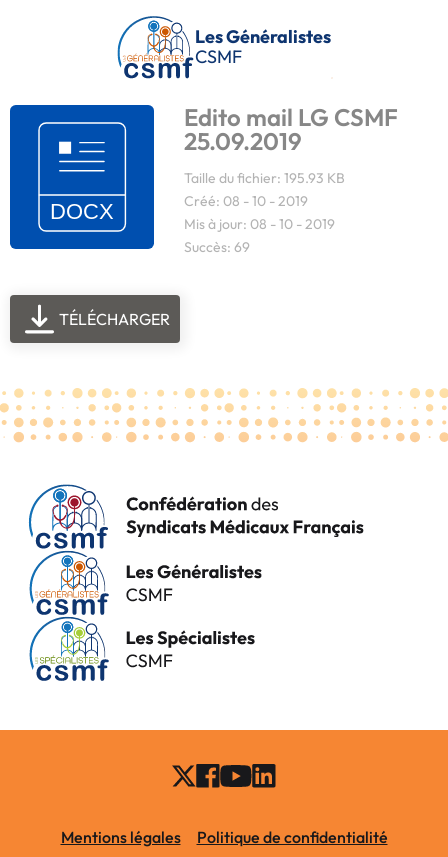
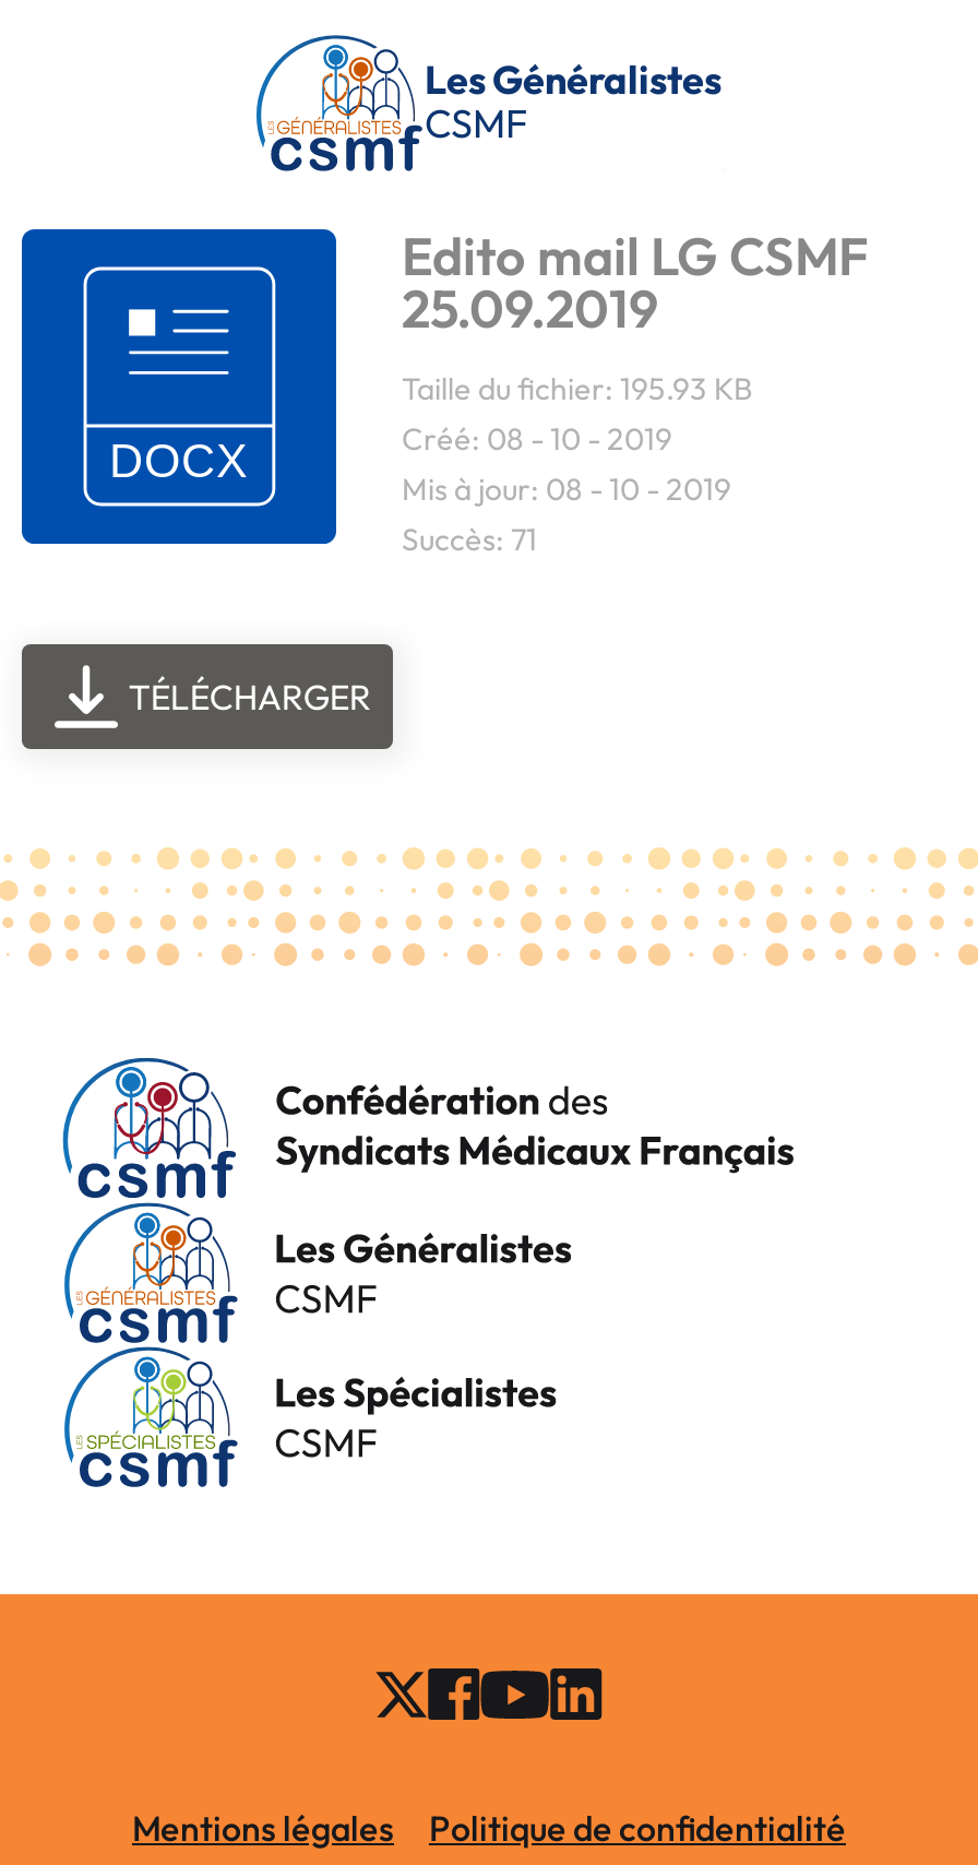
- Succès: 69
+ Succès: 71
